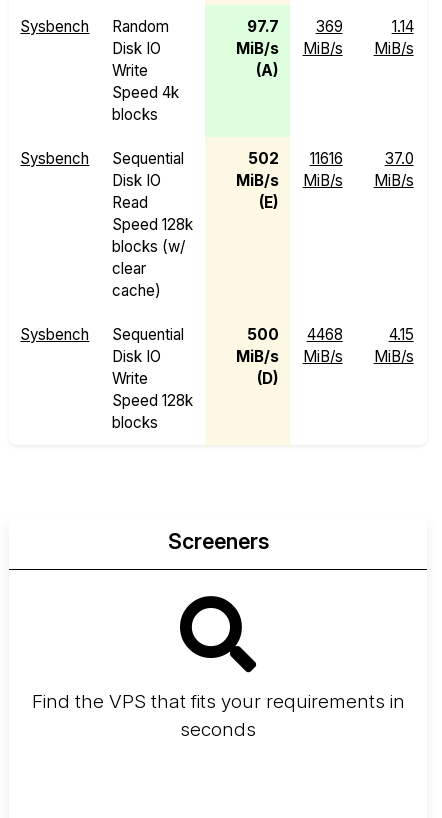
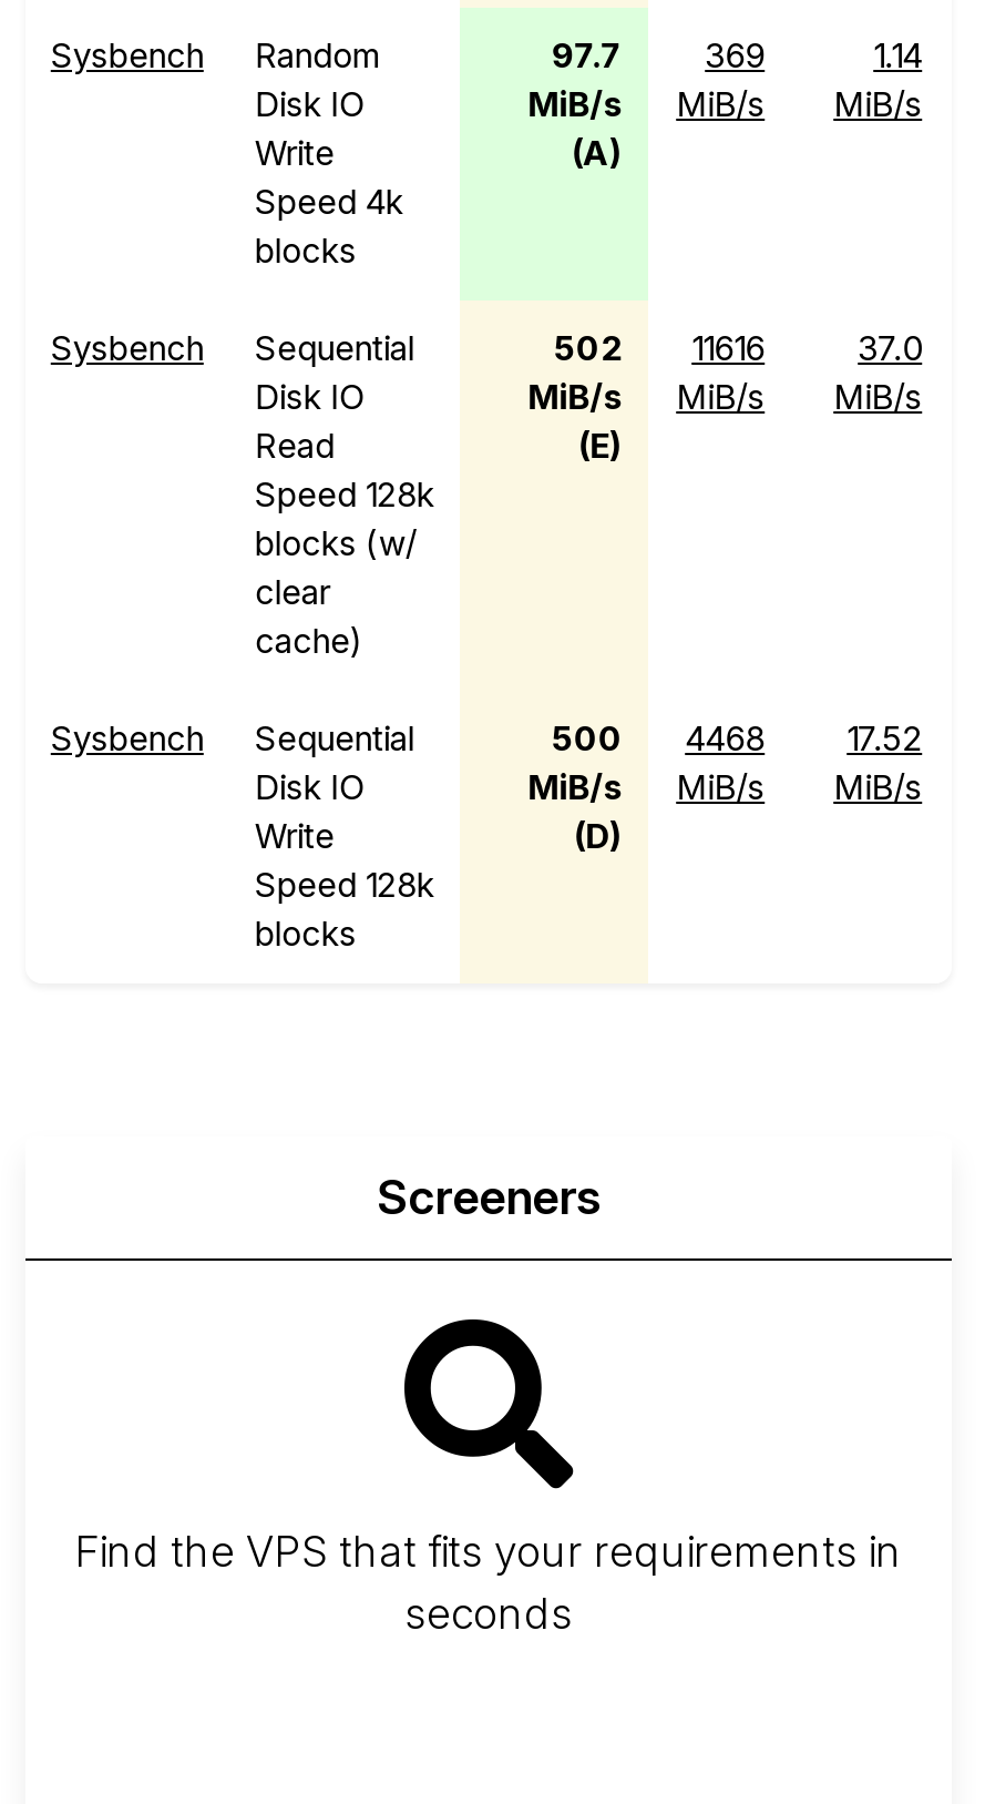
- 4.15
+ 17.52
